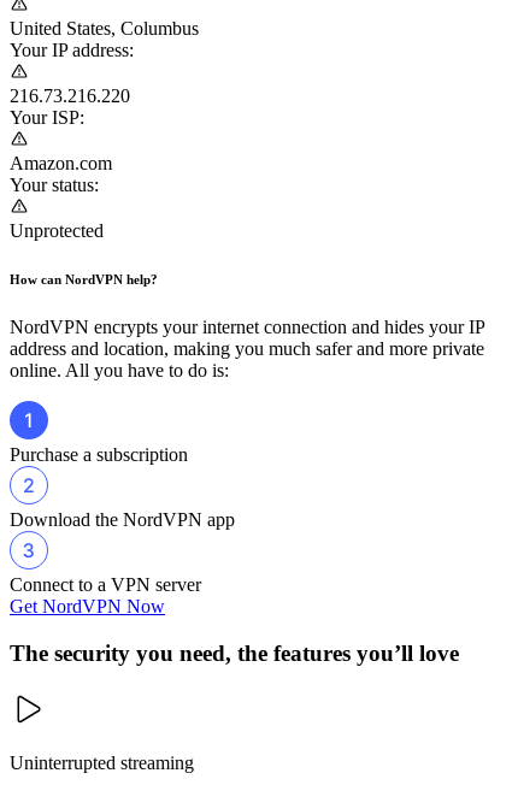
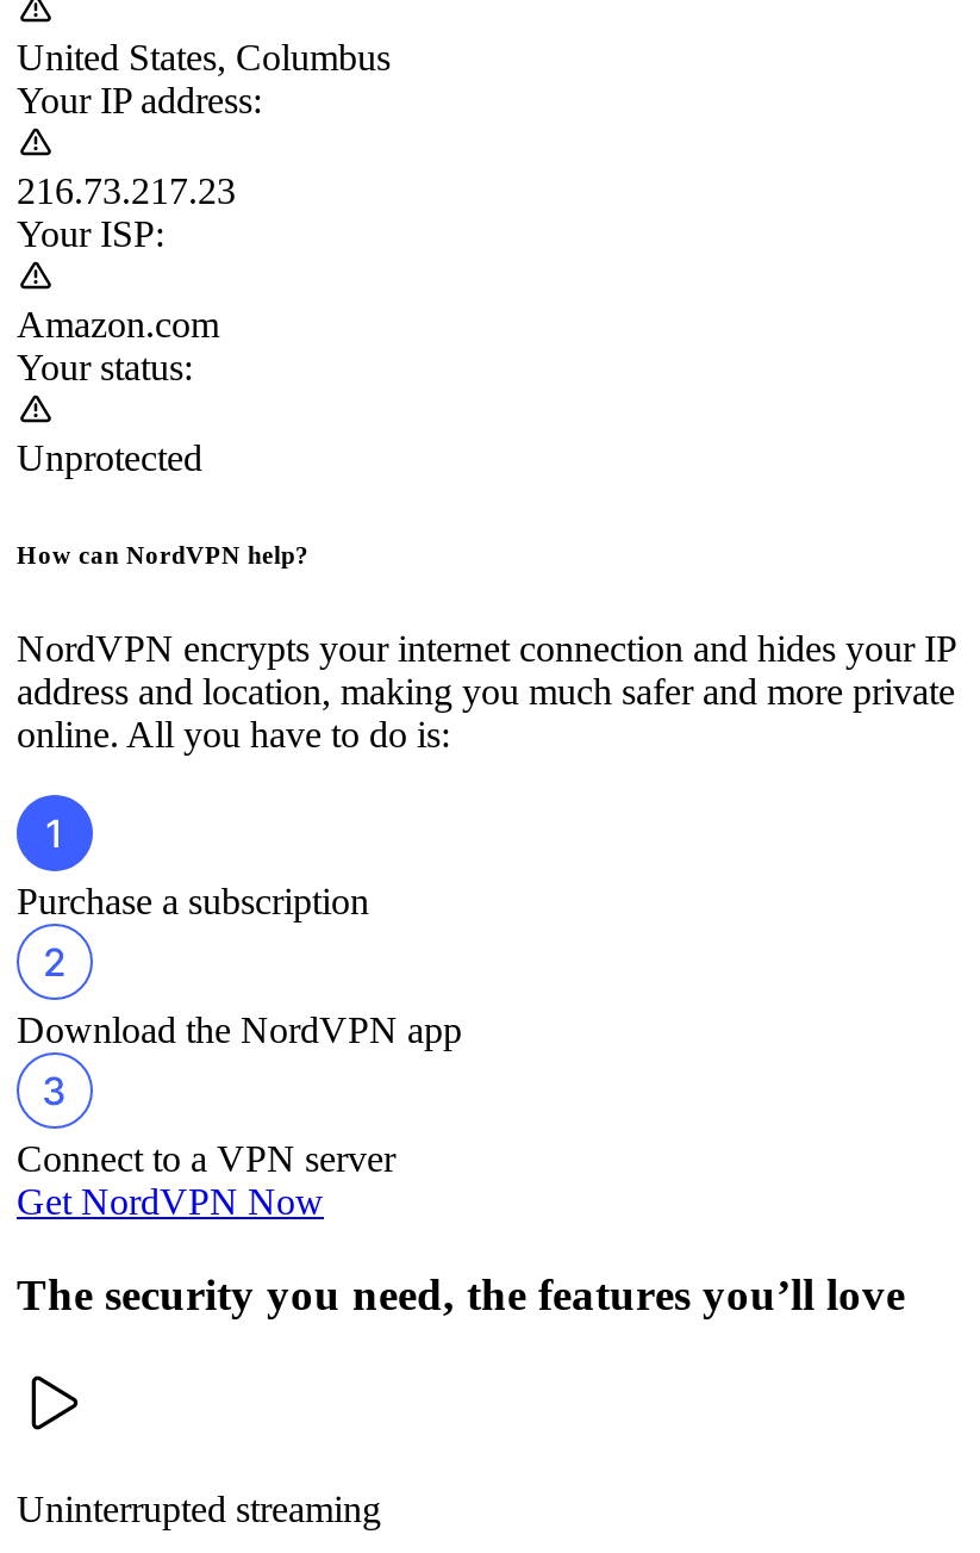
- 216.73.216.220
+ 216.73.217.23
